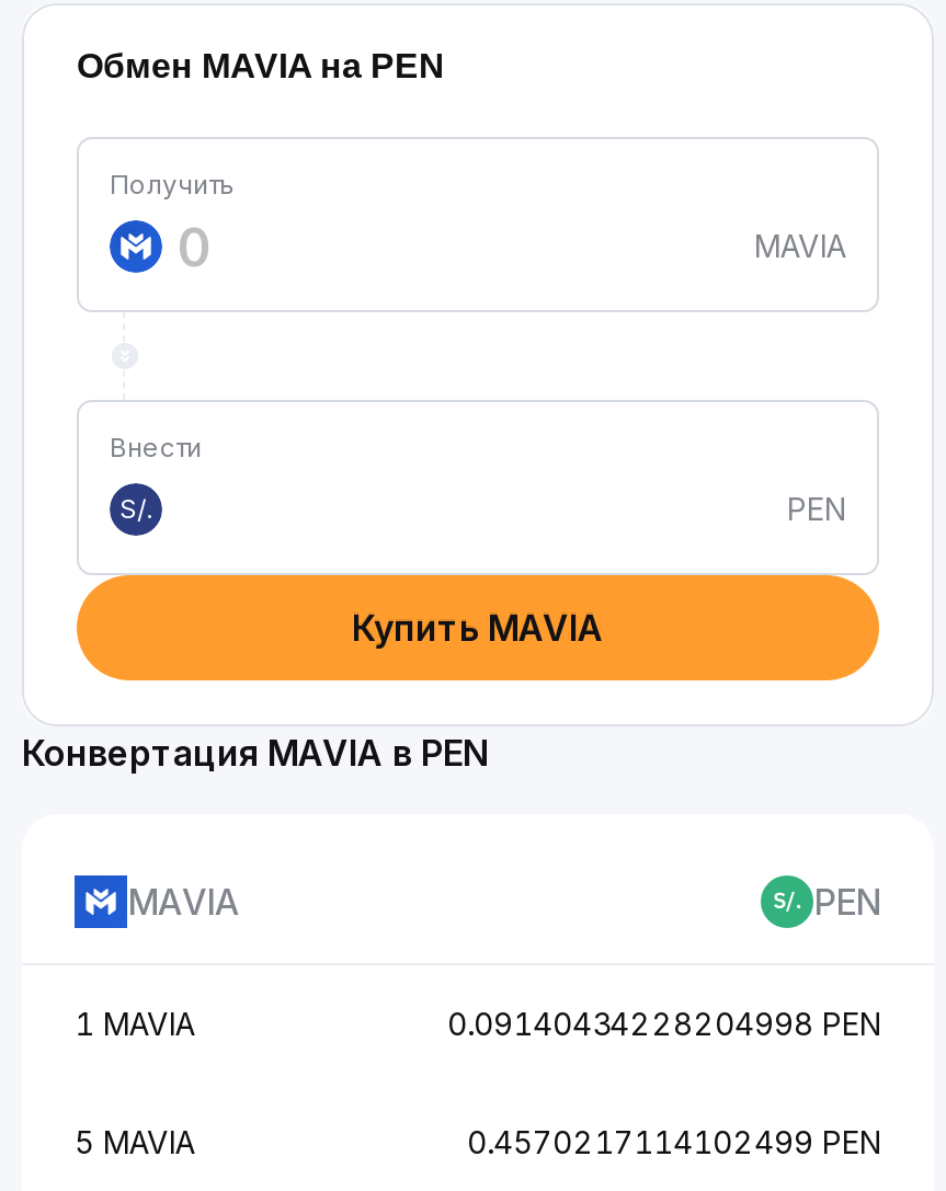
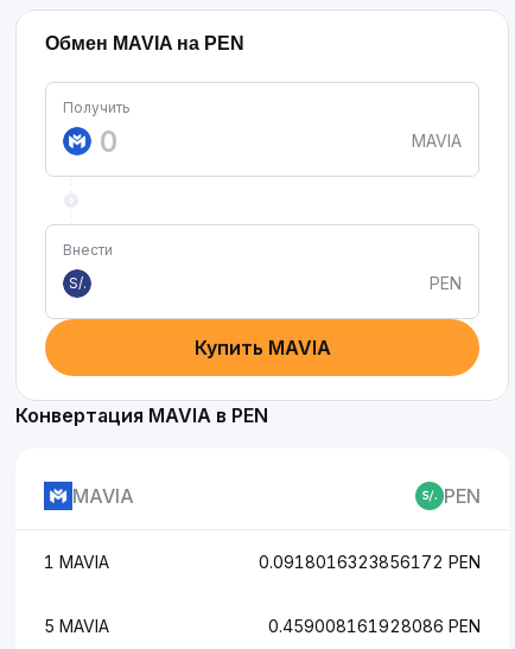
- 0.09140434228204998 PEN
+ 0.0918016323856172 PEN

- 0.4570217114102499 PEN
+ 0.459008161928086 PEN
